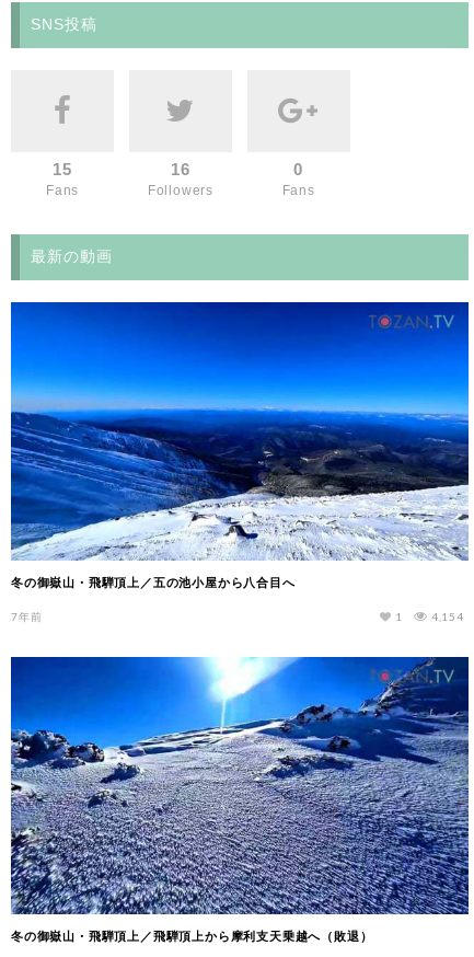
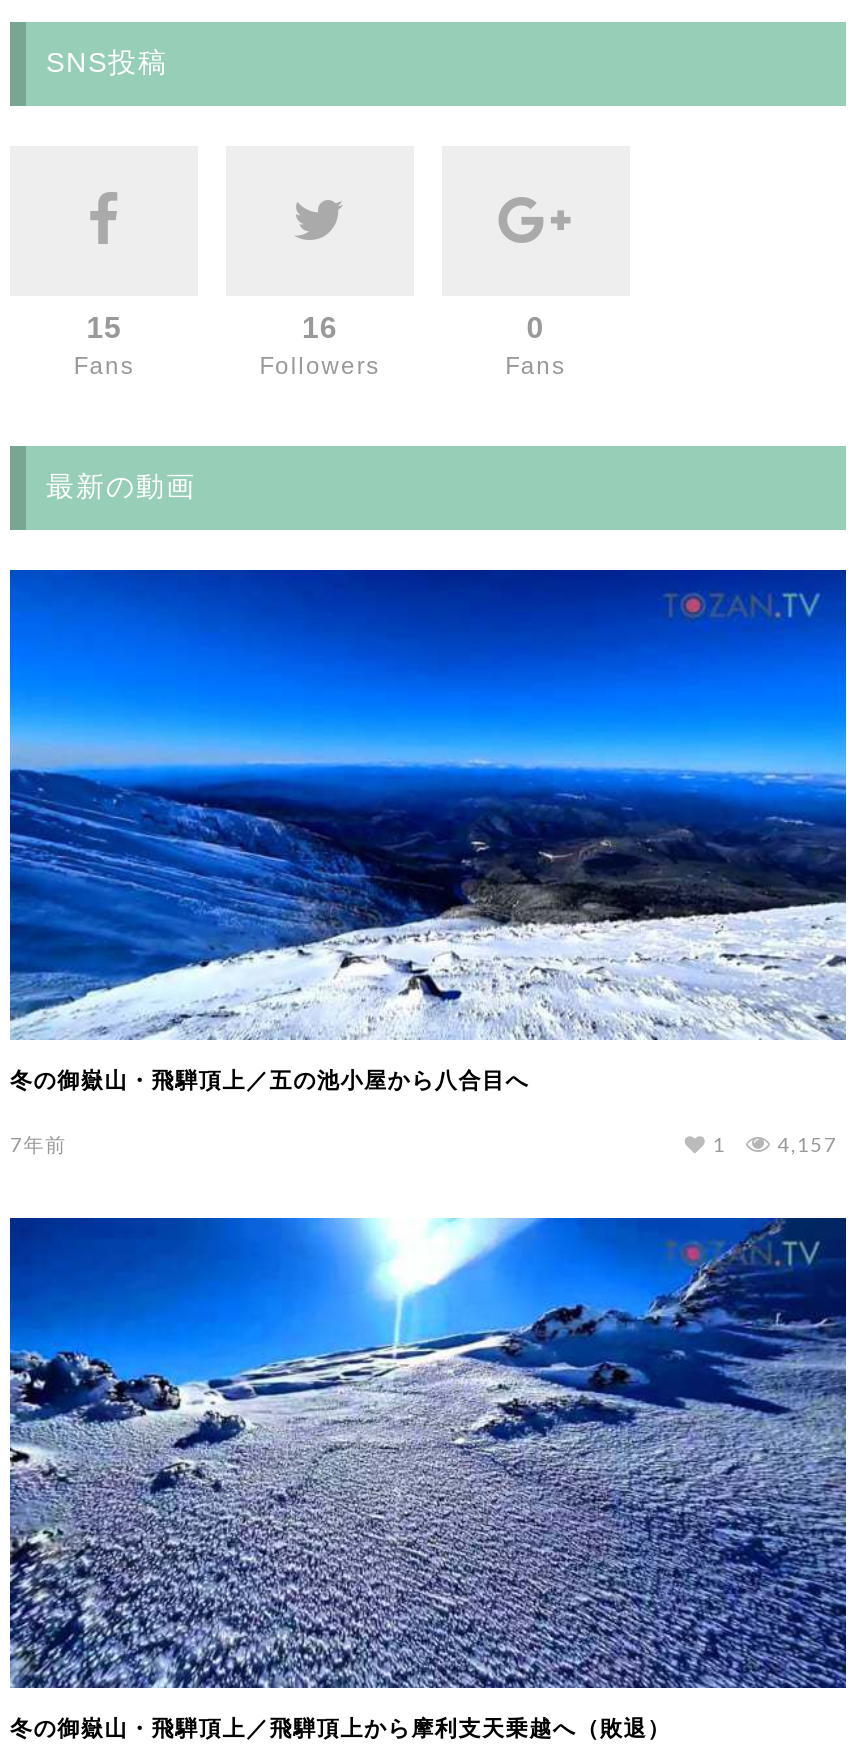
- 4,154
+ 4,157
